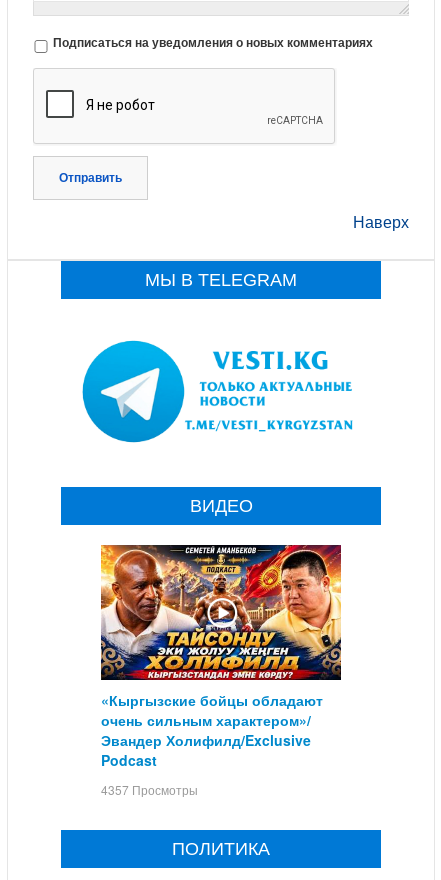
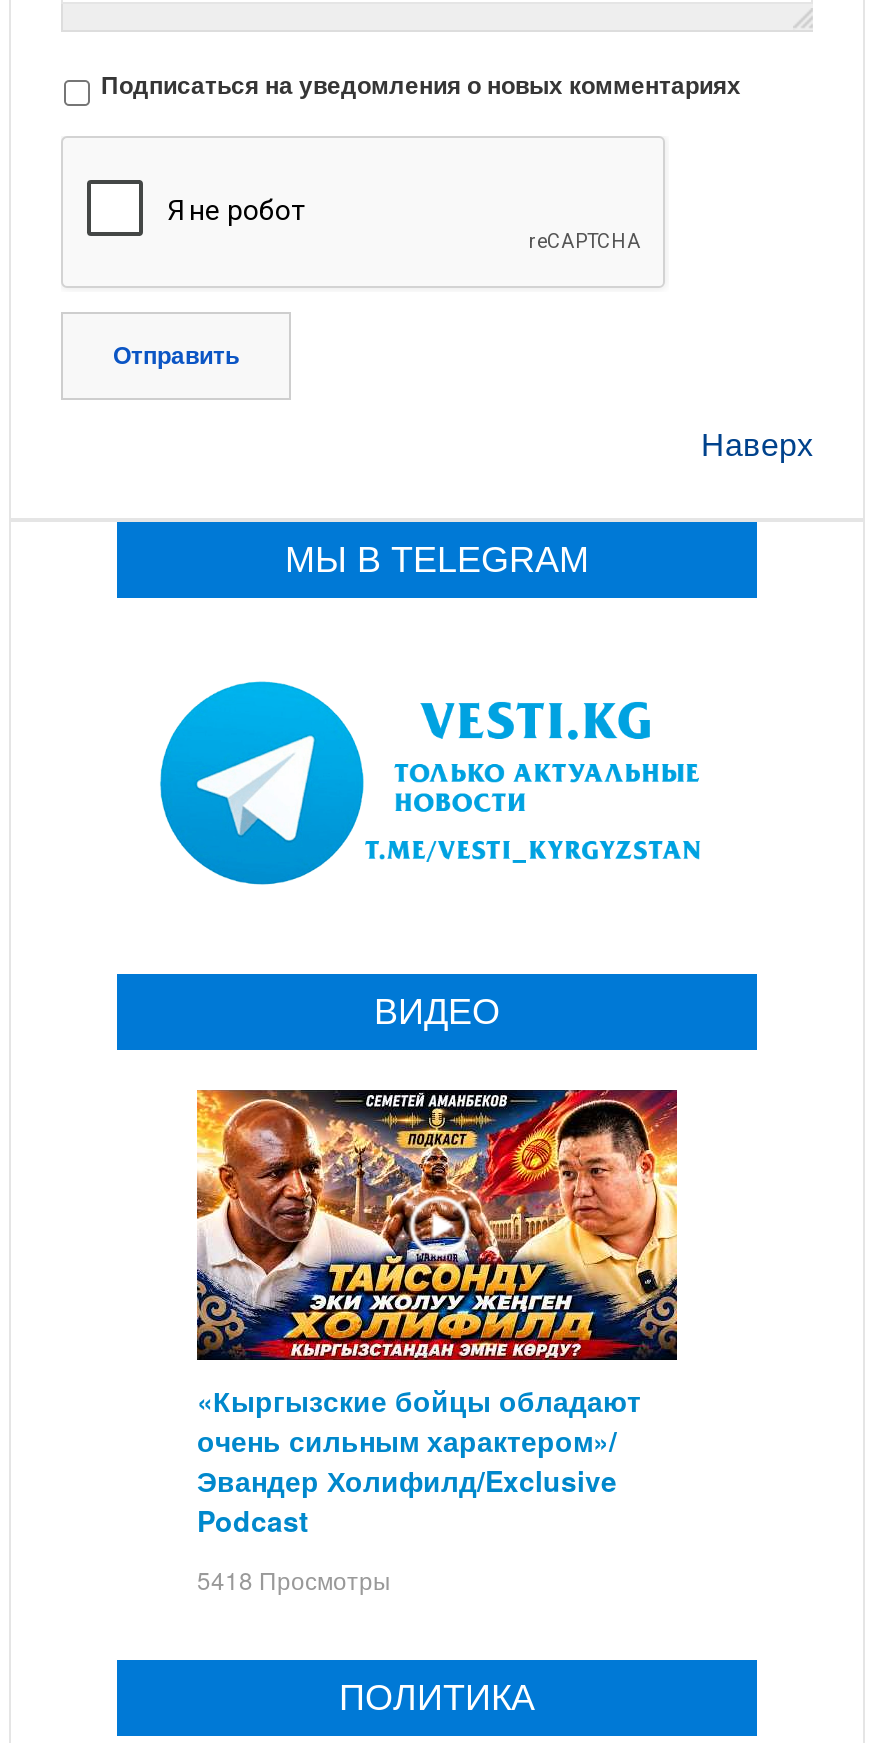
- 4357 Просмотры
+ 5418 Просмотры
